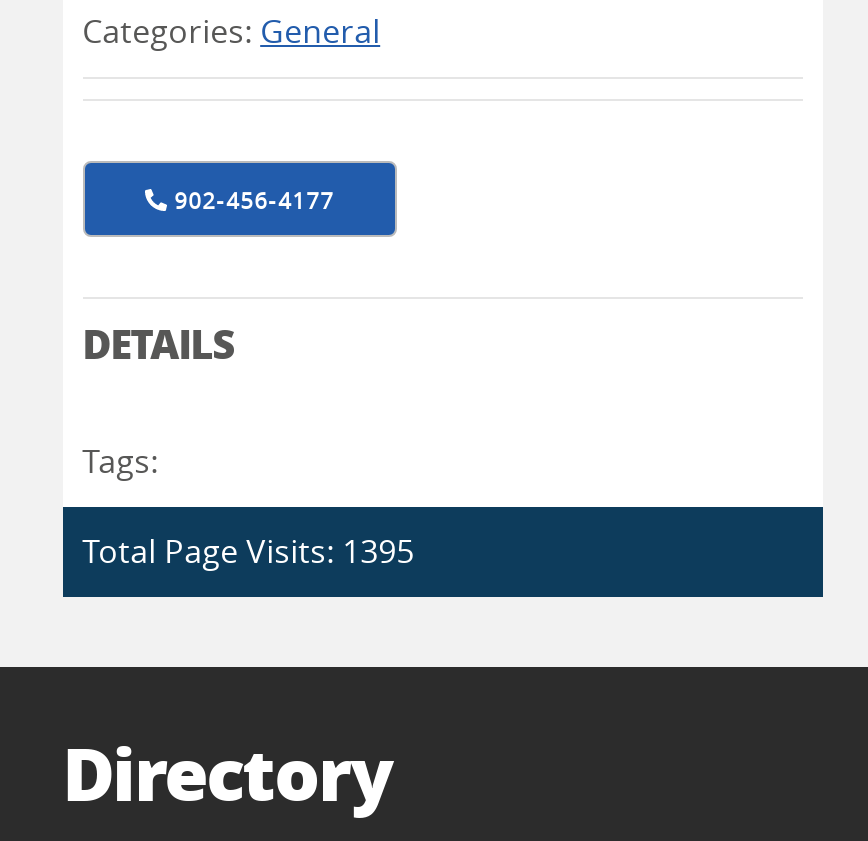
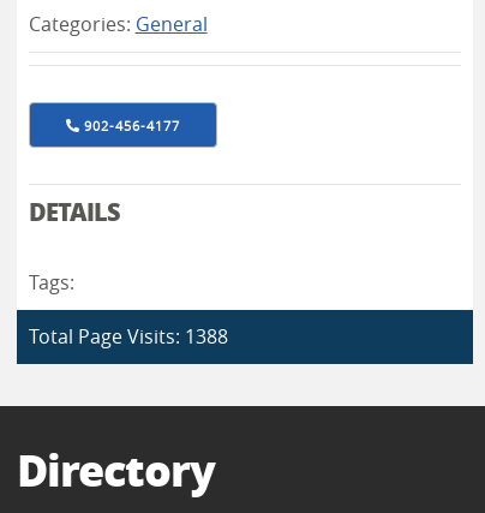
- Total Page Visits: 1395
+ Total Page Visits: 1388
